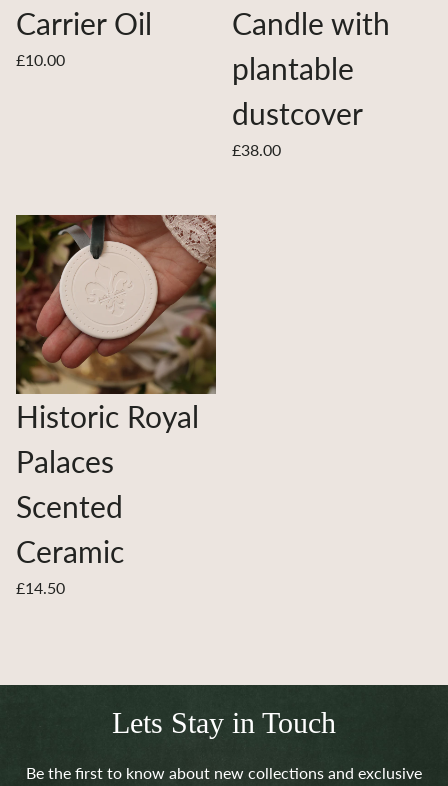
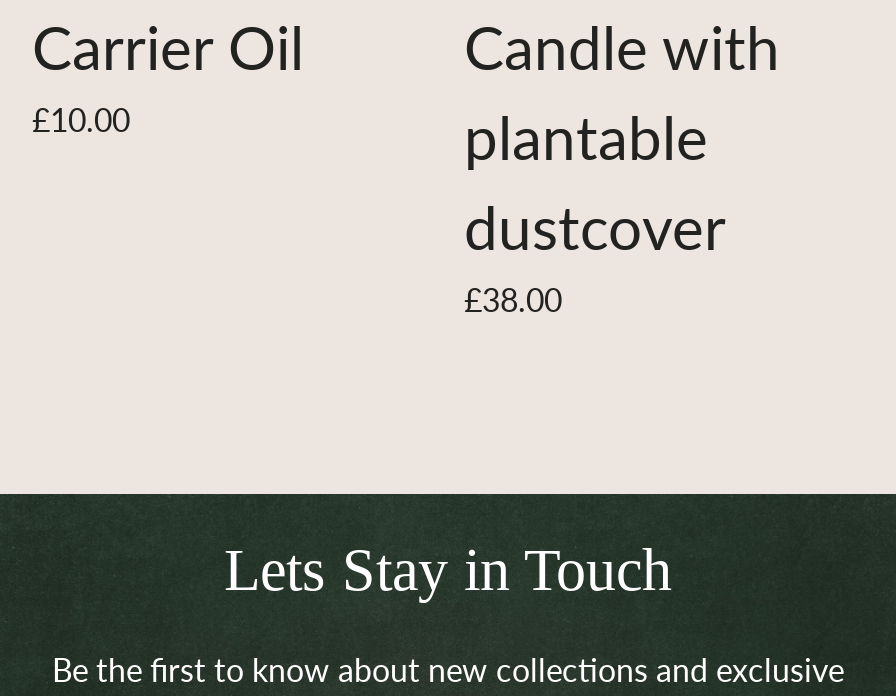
- [image]
- Historic Royal
- Palaces
- Scented
- Ceramic
- £14.50
